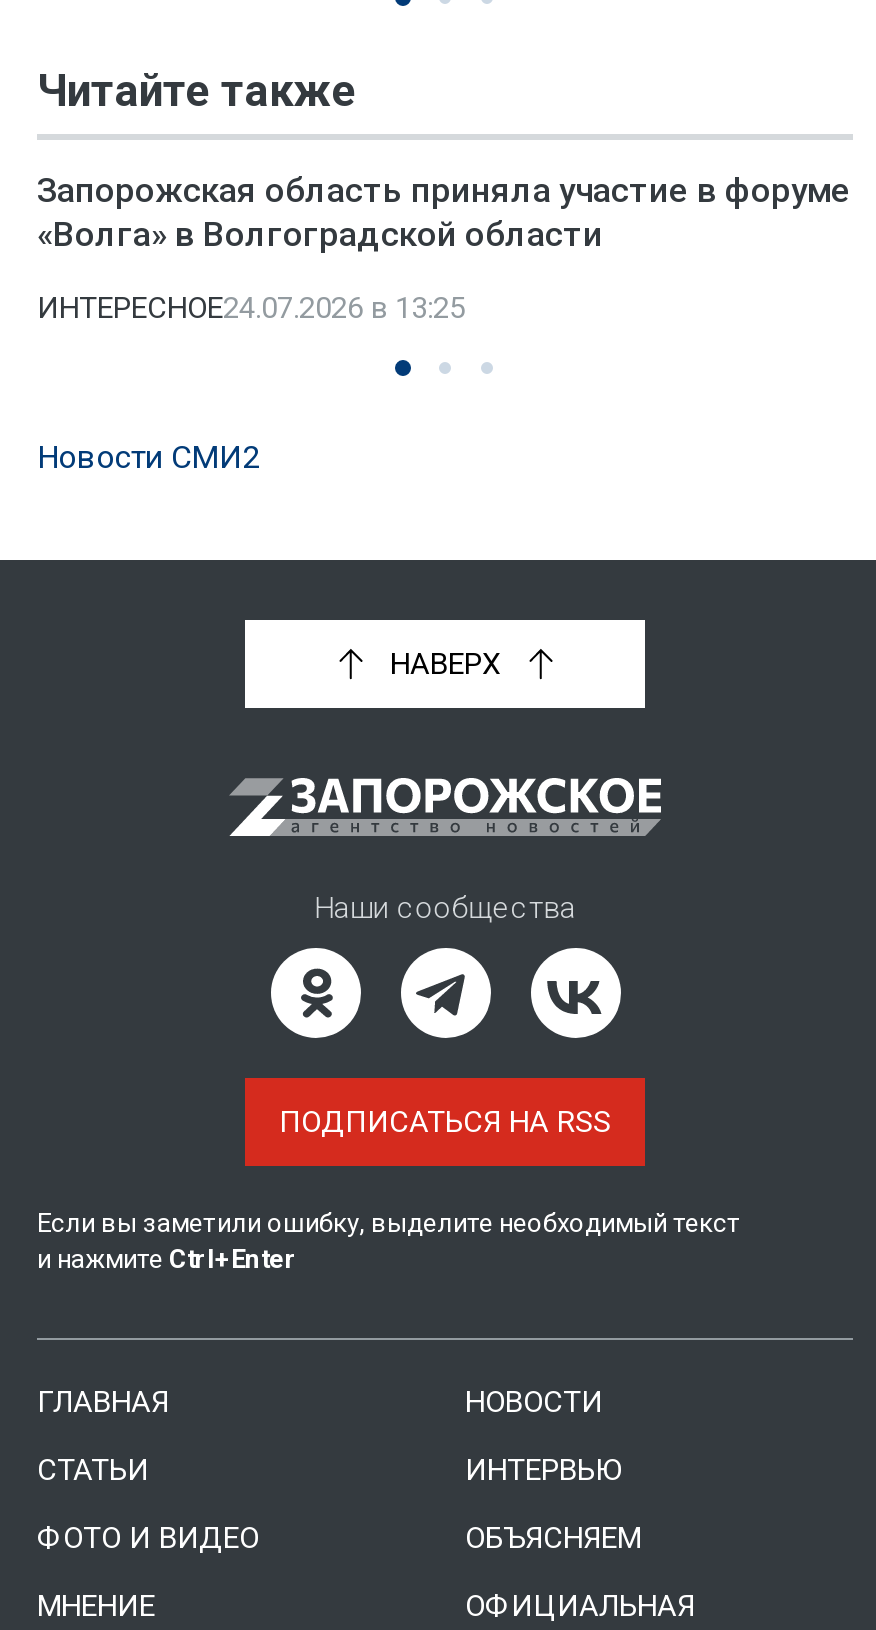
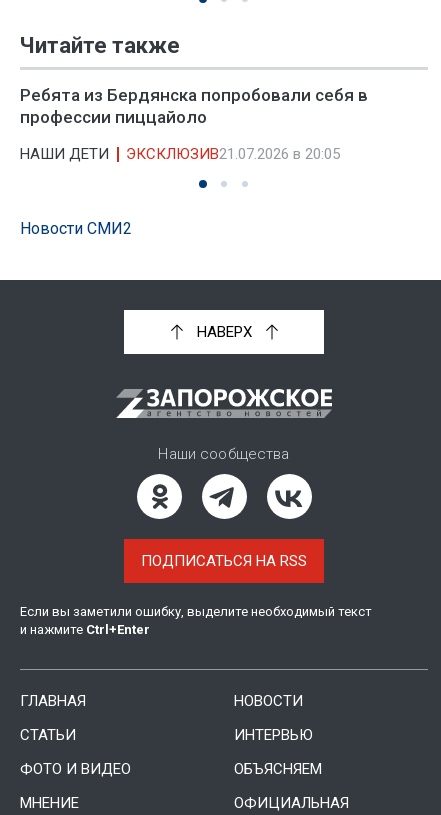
- Запорожская область приняла участие в форуме
- «Волга» в Волгоградской области
+ Ребята из Бердянска попробовали себя в
+ профессии пиццайоло

- ИНТЕРЕСНОЕ24.07.2026 в 13:25
+ НАШИ ДЕТИ
+ ЭКСКЛЮЗИВ21.07.2026 в 20:05
